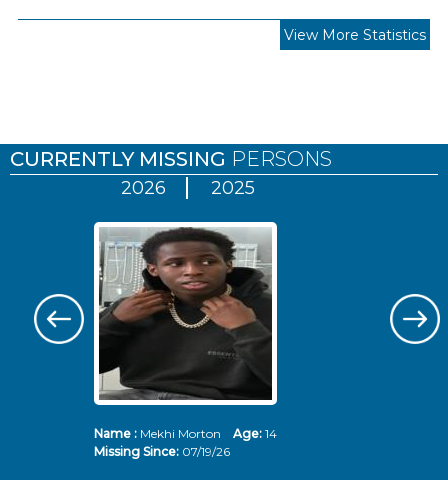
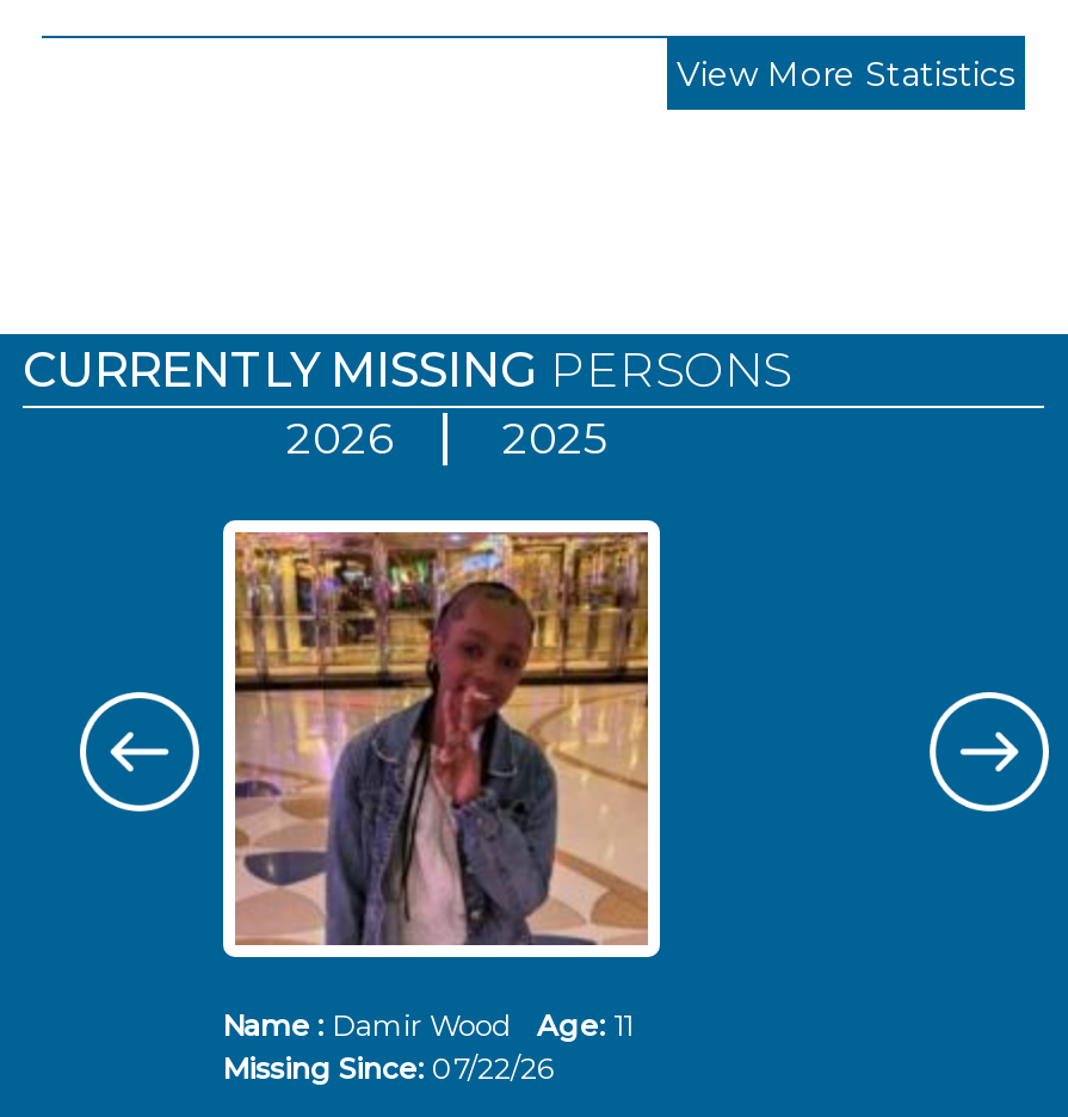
- [image]
- Name : Mekhi Morton Age: 14
+ [image]
+ Name : Damir Wood Age: 11

- Missing Since: 07/19/26
+ Missing Since: 07/22/26
